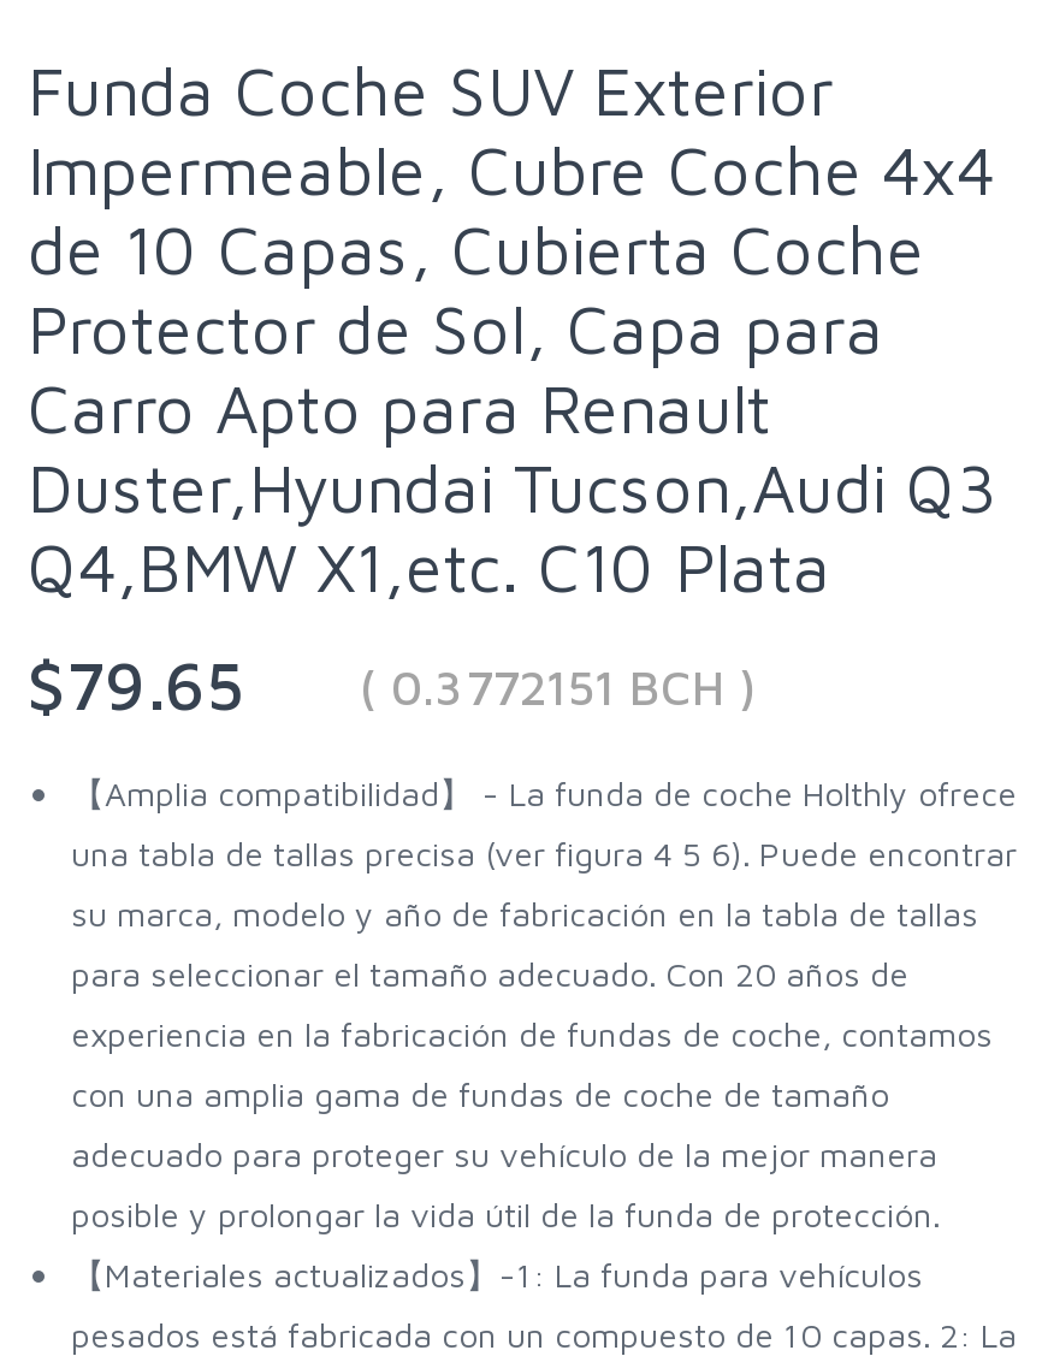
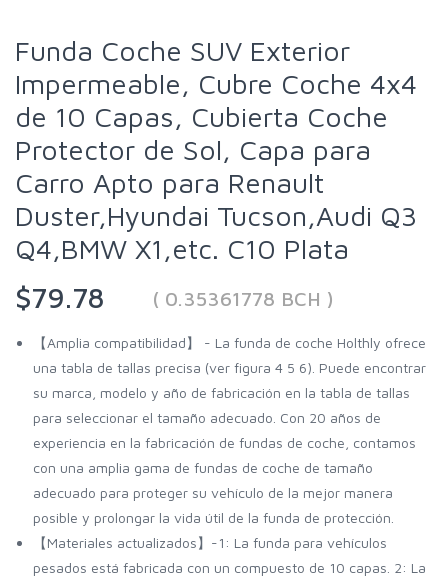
- $79.65
+ $79.78

- ( 0.3772151 BCH )
+ ( 0.35361778 BCH )
